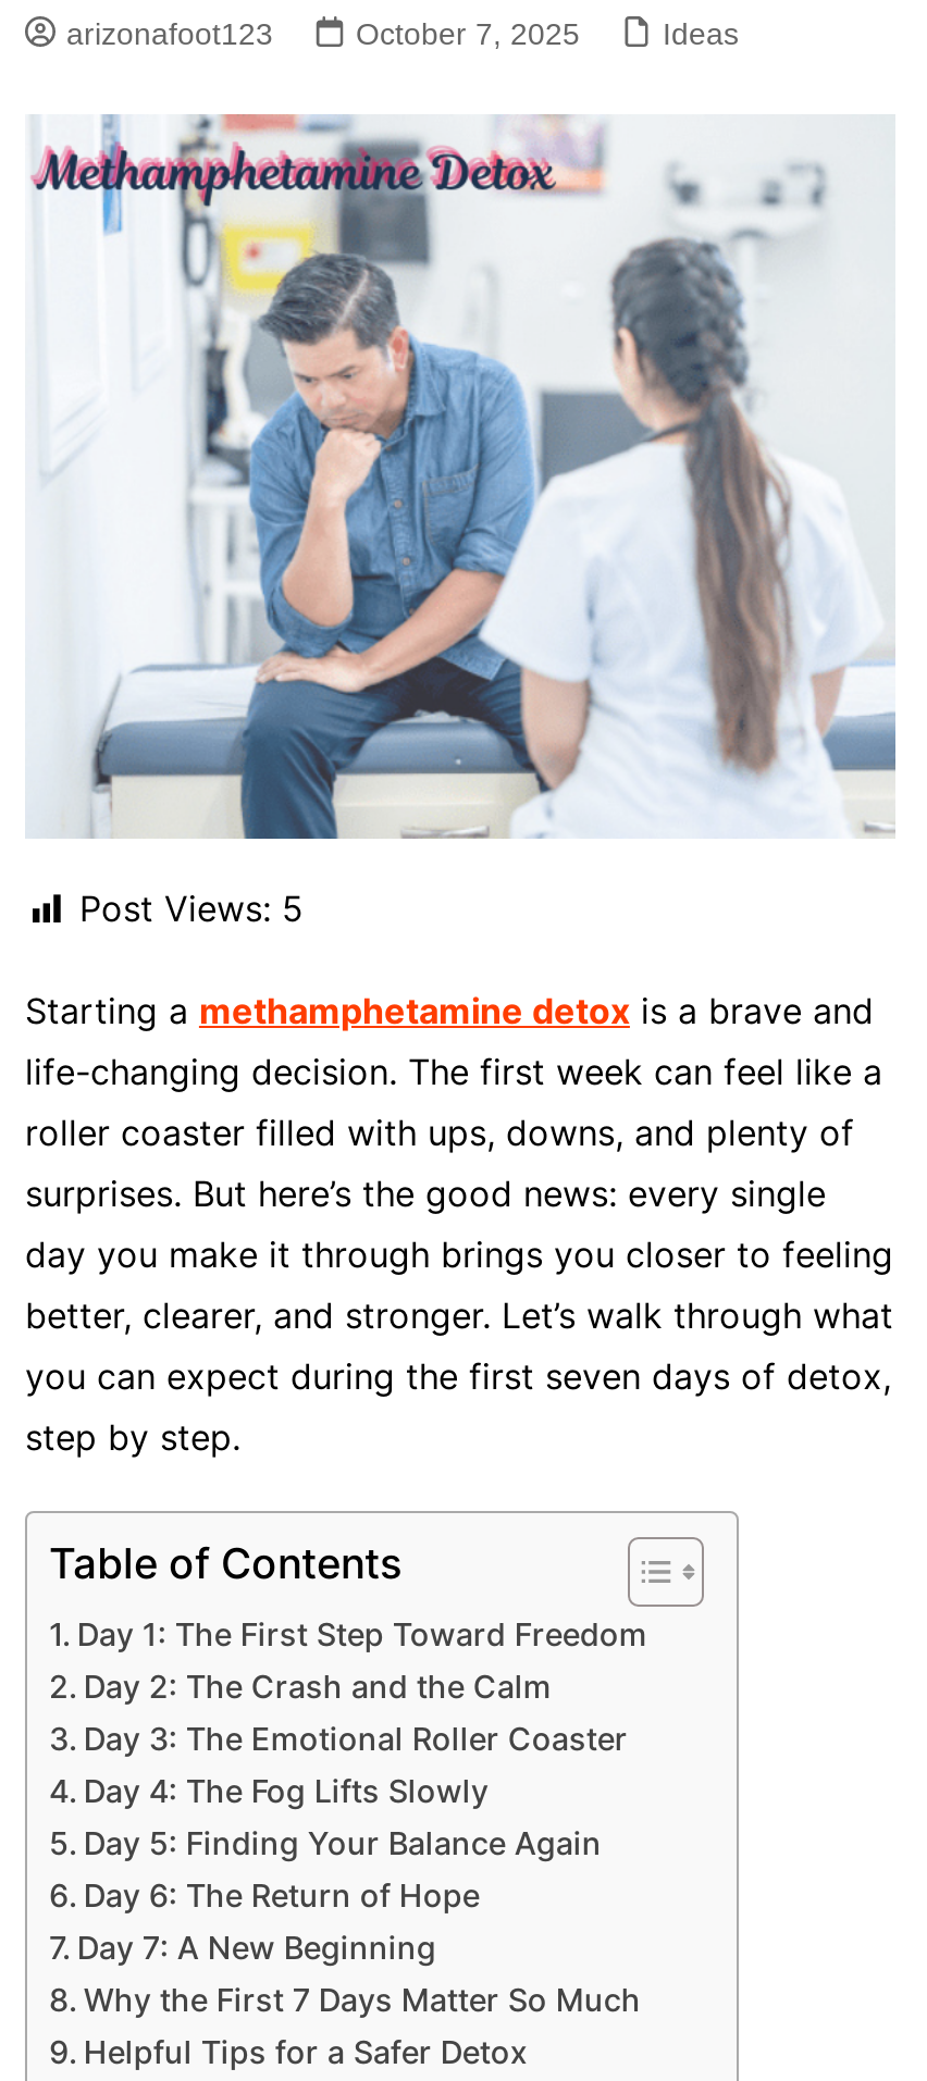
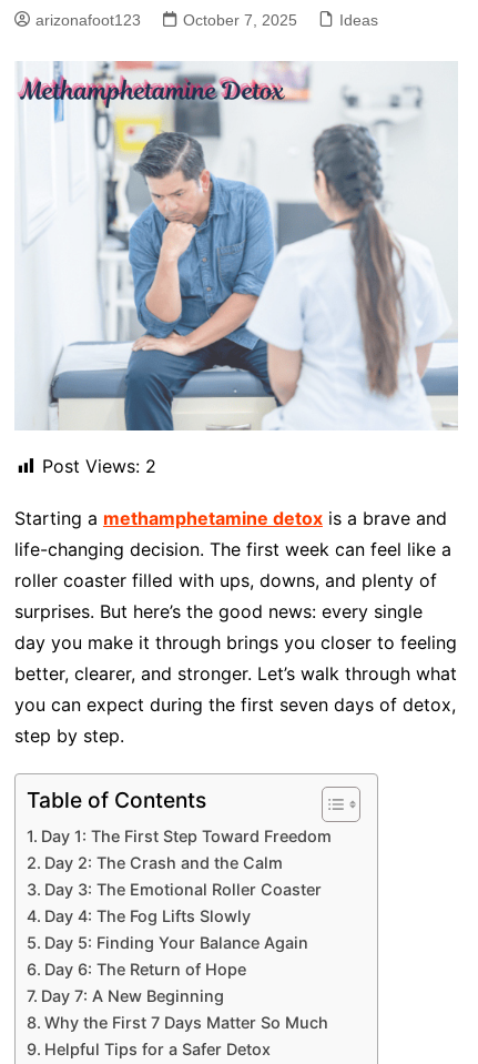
- Post Views: 5
+ Post Views: 2
